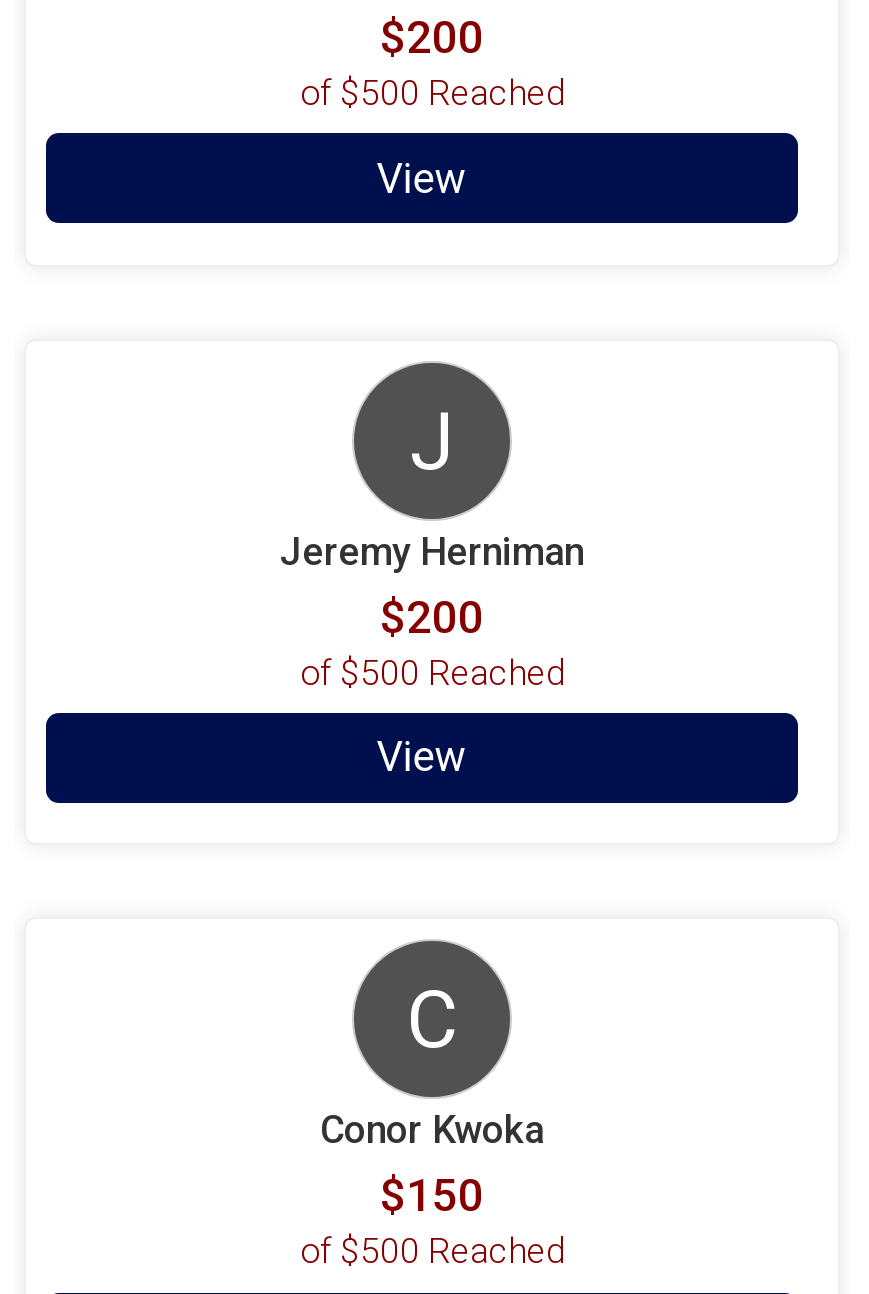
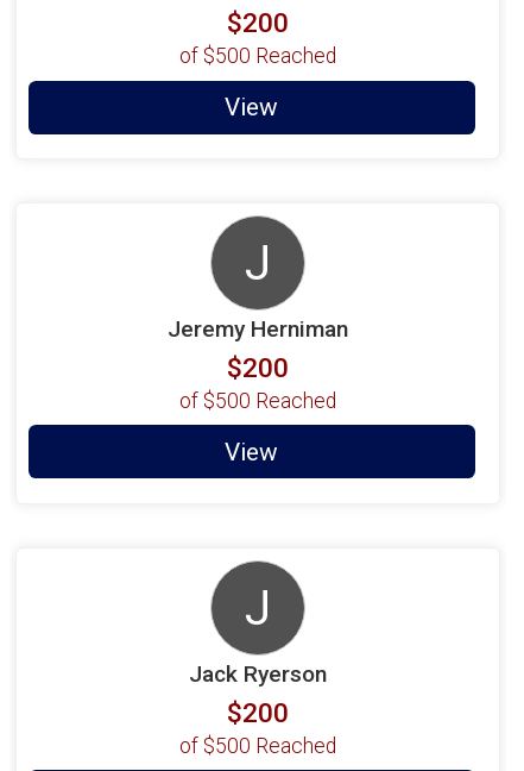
- C
- Conor Kwoka
- $150
+ J
+ Jack Ryerson
+ $200
